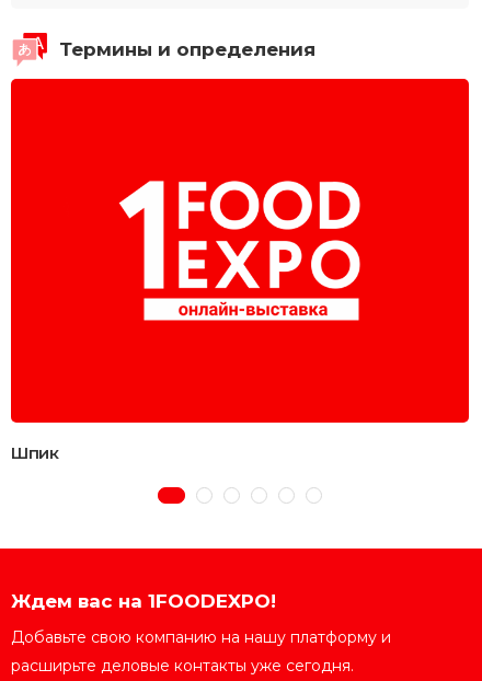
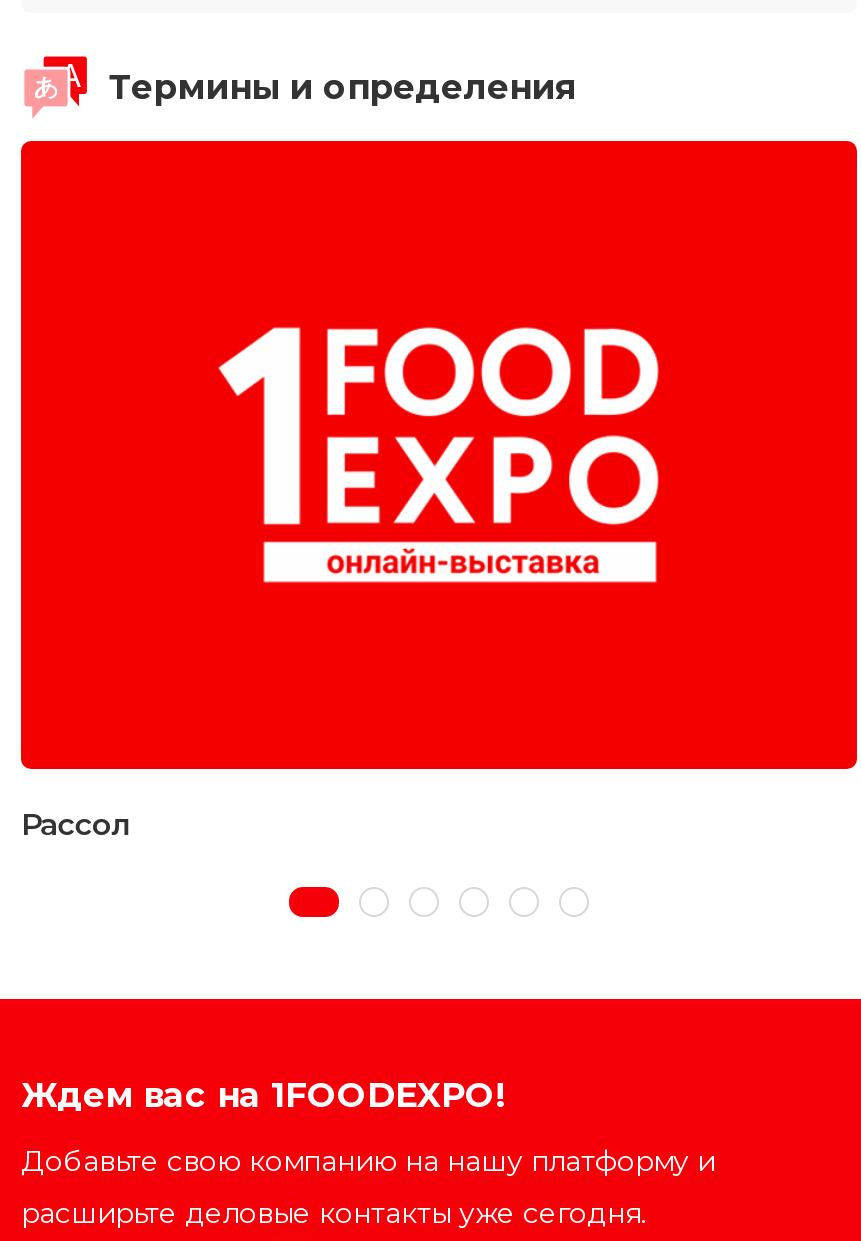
- Шпик
+ Рассол
